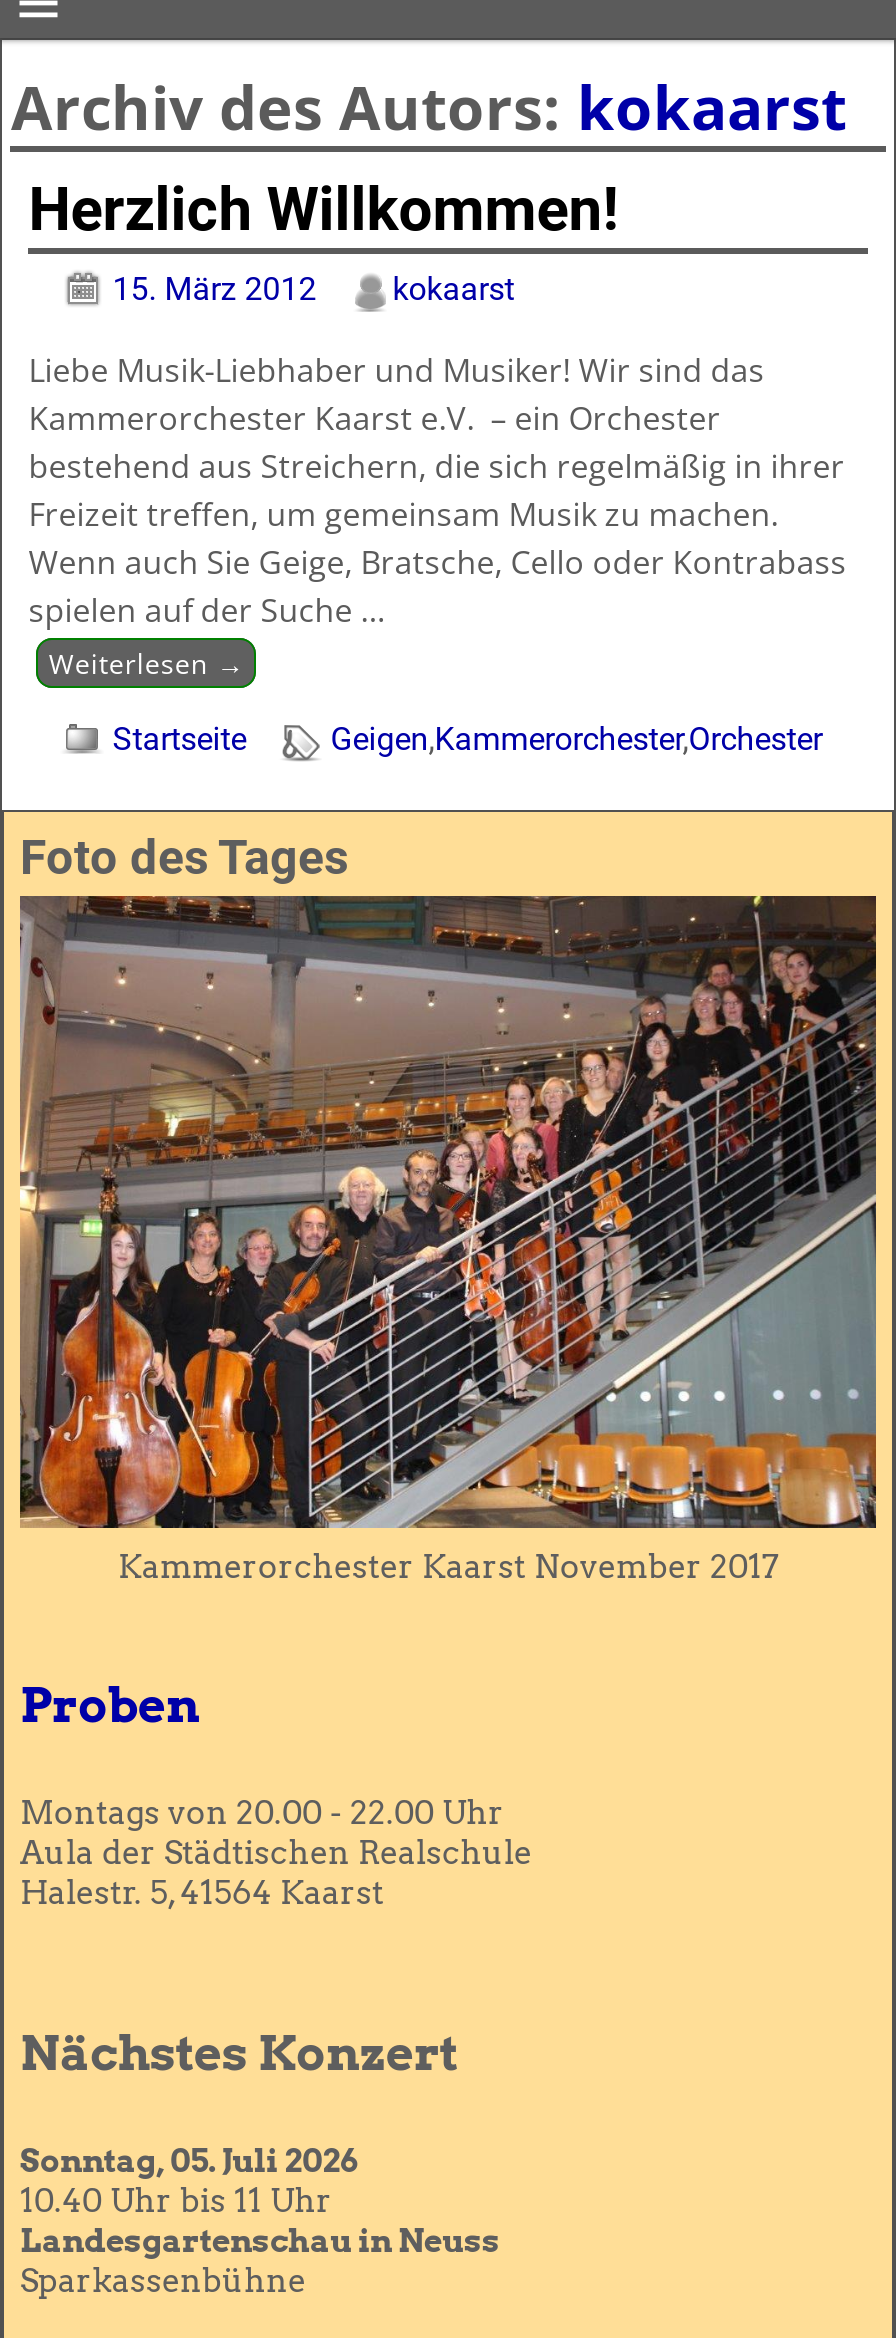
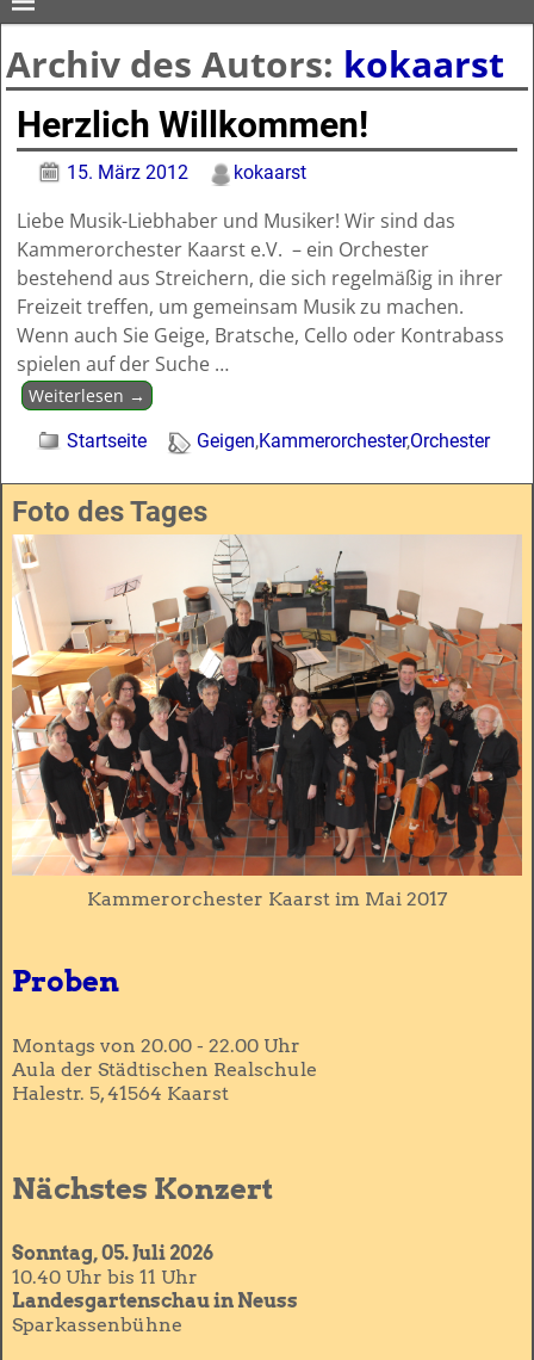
- [image]
- Kammerorchester Kaarst November 2017
+ [image]
+ Kammerorchester Kaarst im Mai 2017
